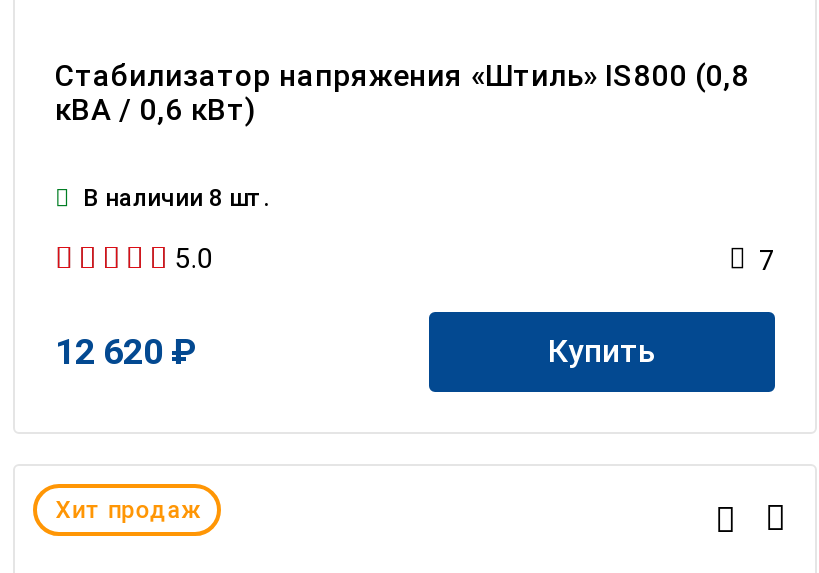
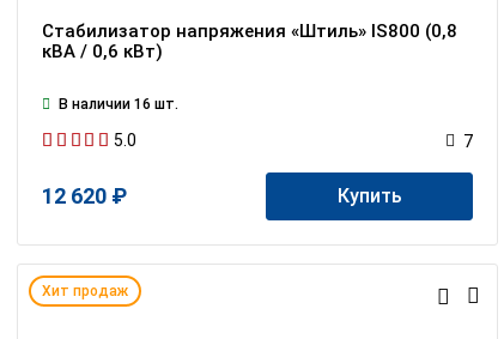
- В наличии 8 шт.
+ В наличии 16 шт.
